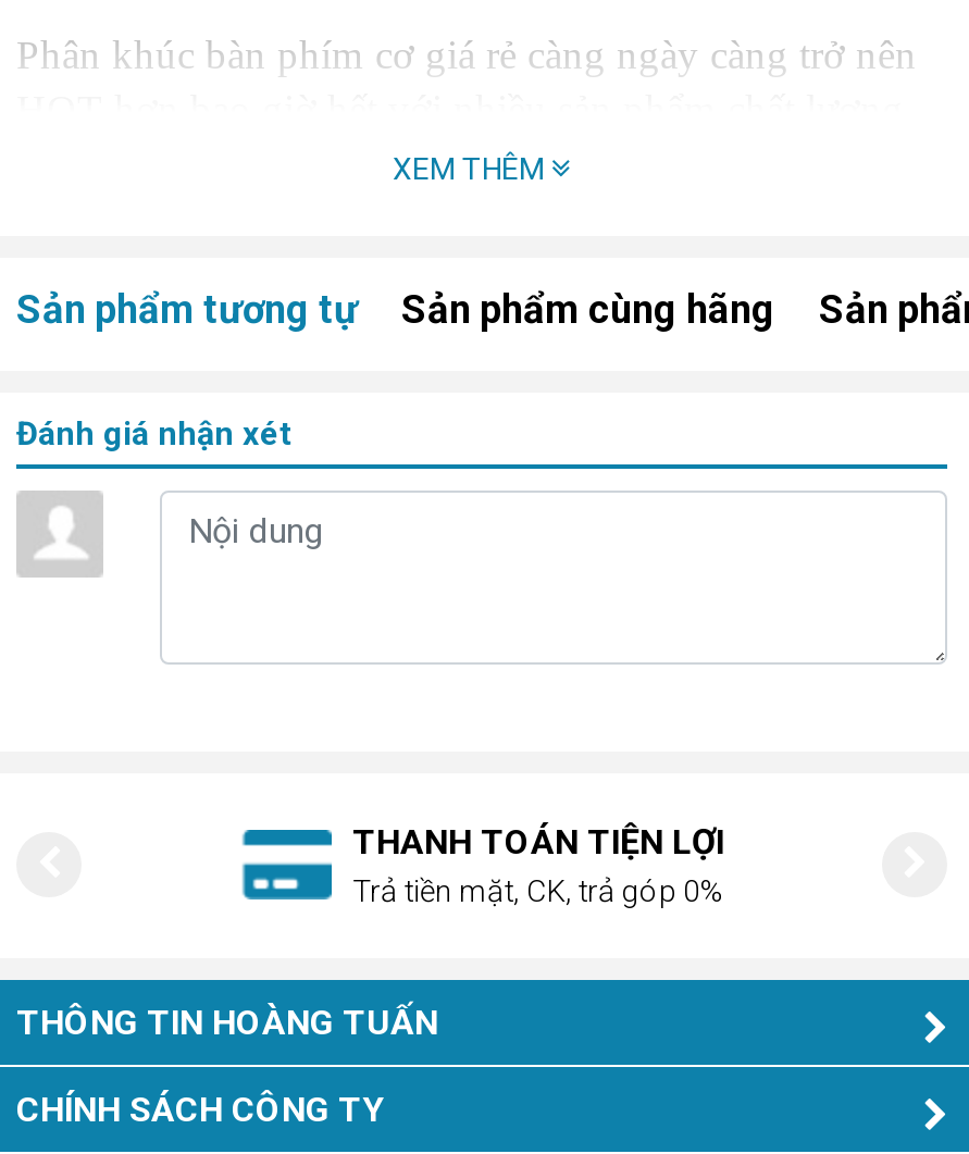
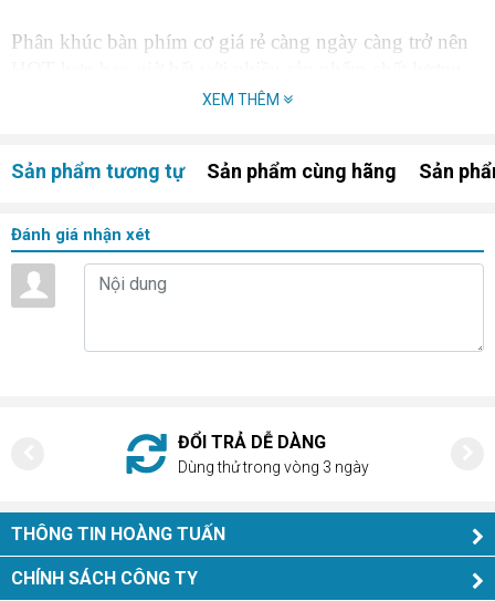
- [image]
- THANH TOÁN TIỆN LỢI
- Trả tiền mặt, CK, trả góp 0%
+ [image]
+ ĐỔI TRẢ DỄ DÀNG
+ Dùng thử trong vòng 3 ngày
